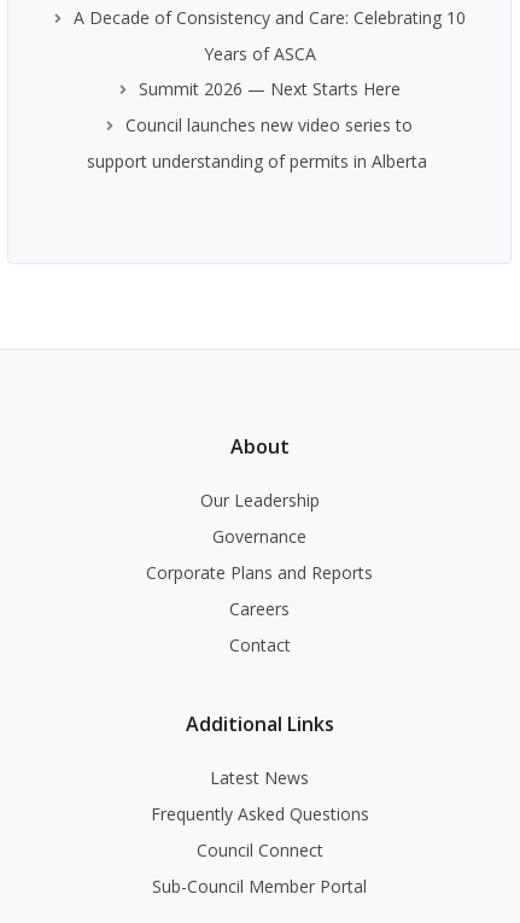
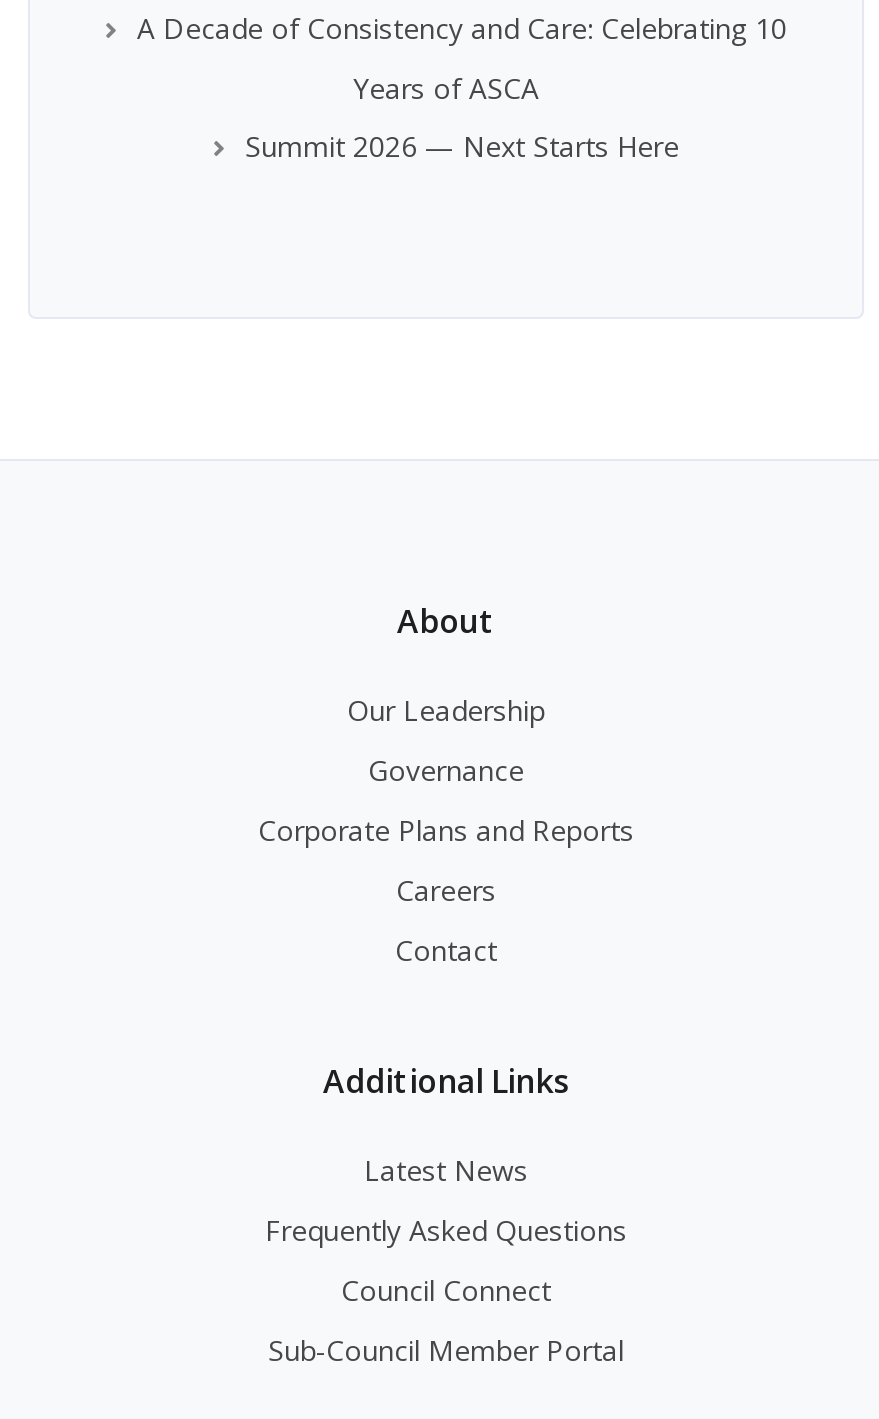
- Council launches new video series to
- support understanding of permits in Alberta
